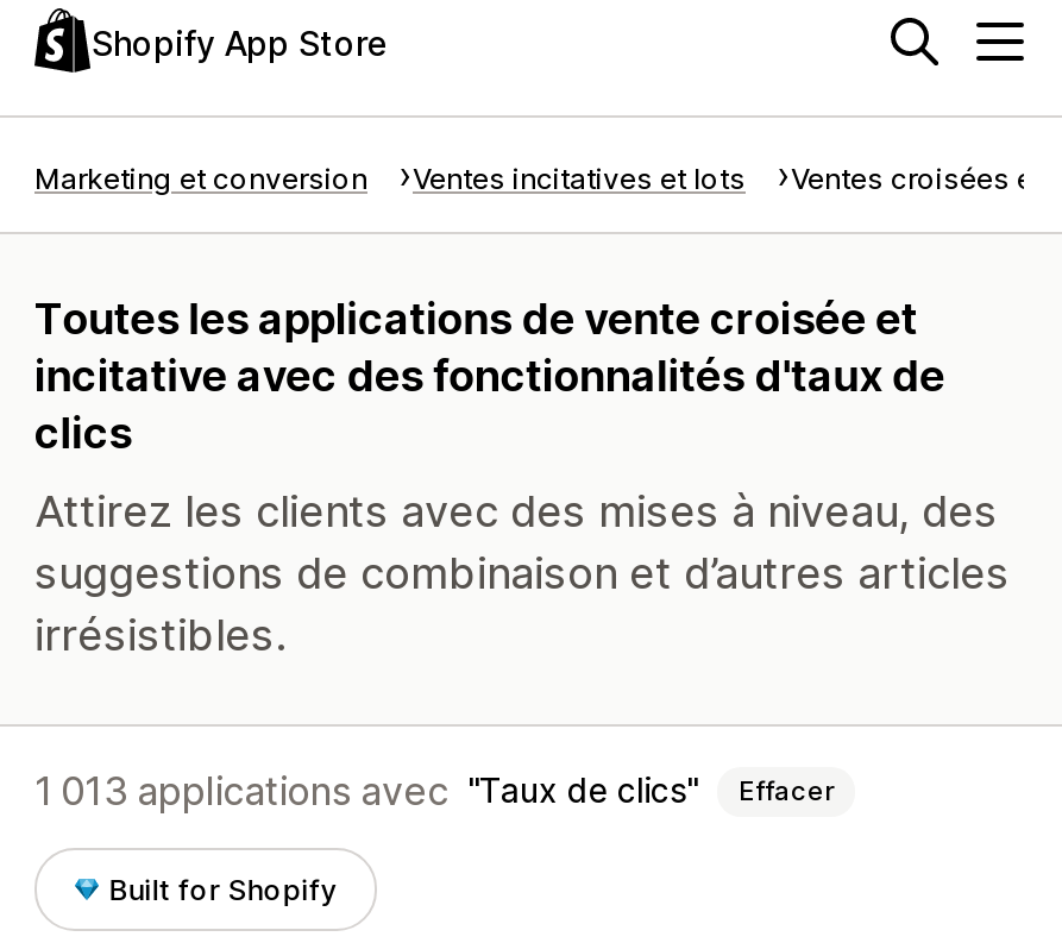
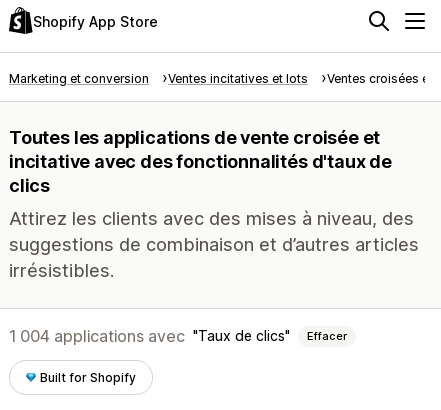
- 1 013 applications avec
+ 1 004 applications avec
